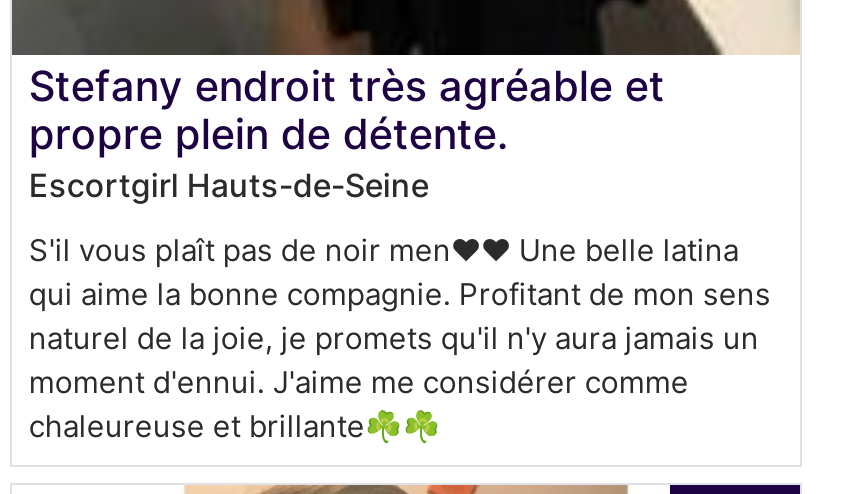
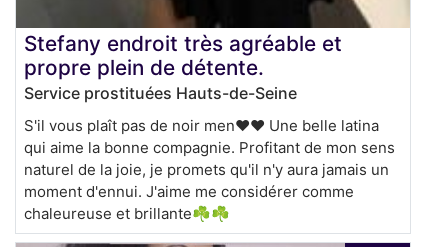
- Escortgirl Hauts-de-Seine
+ Service prostituées Hauts-de-Seine
